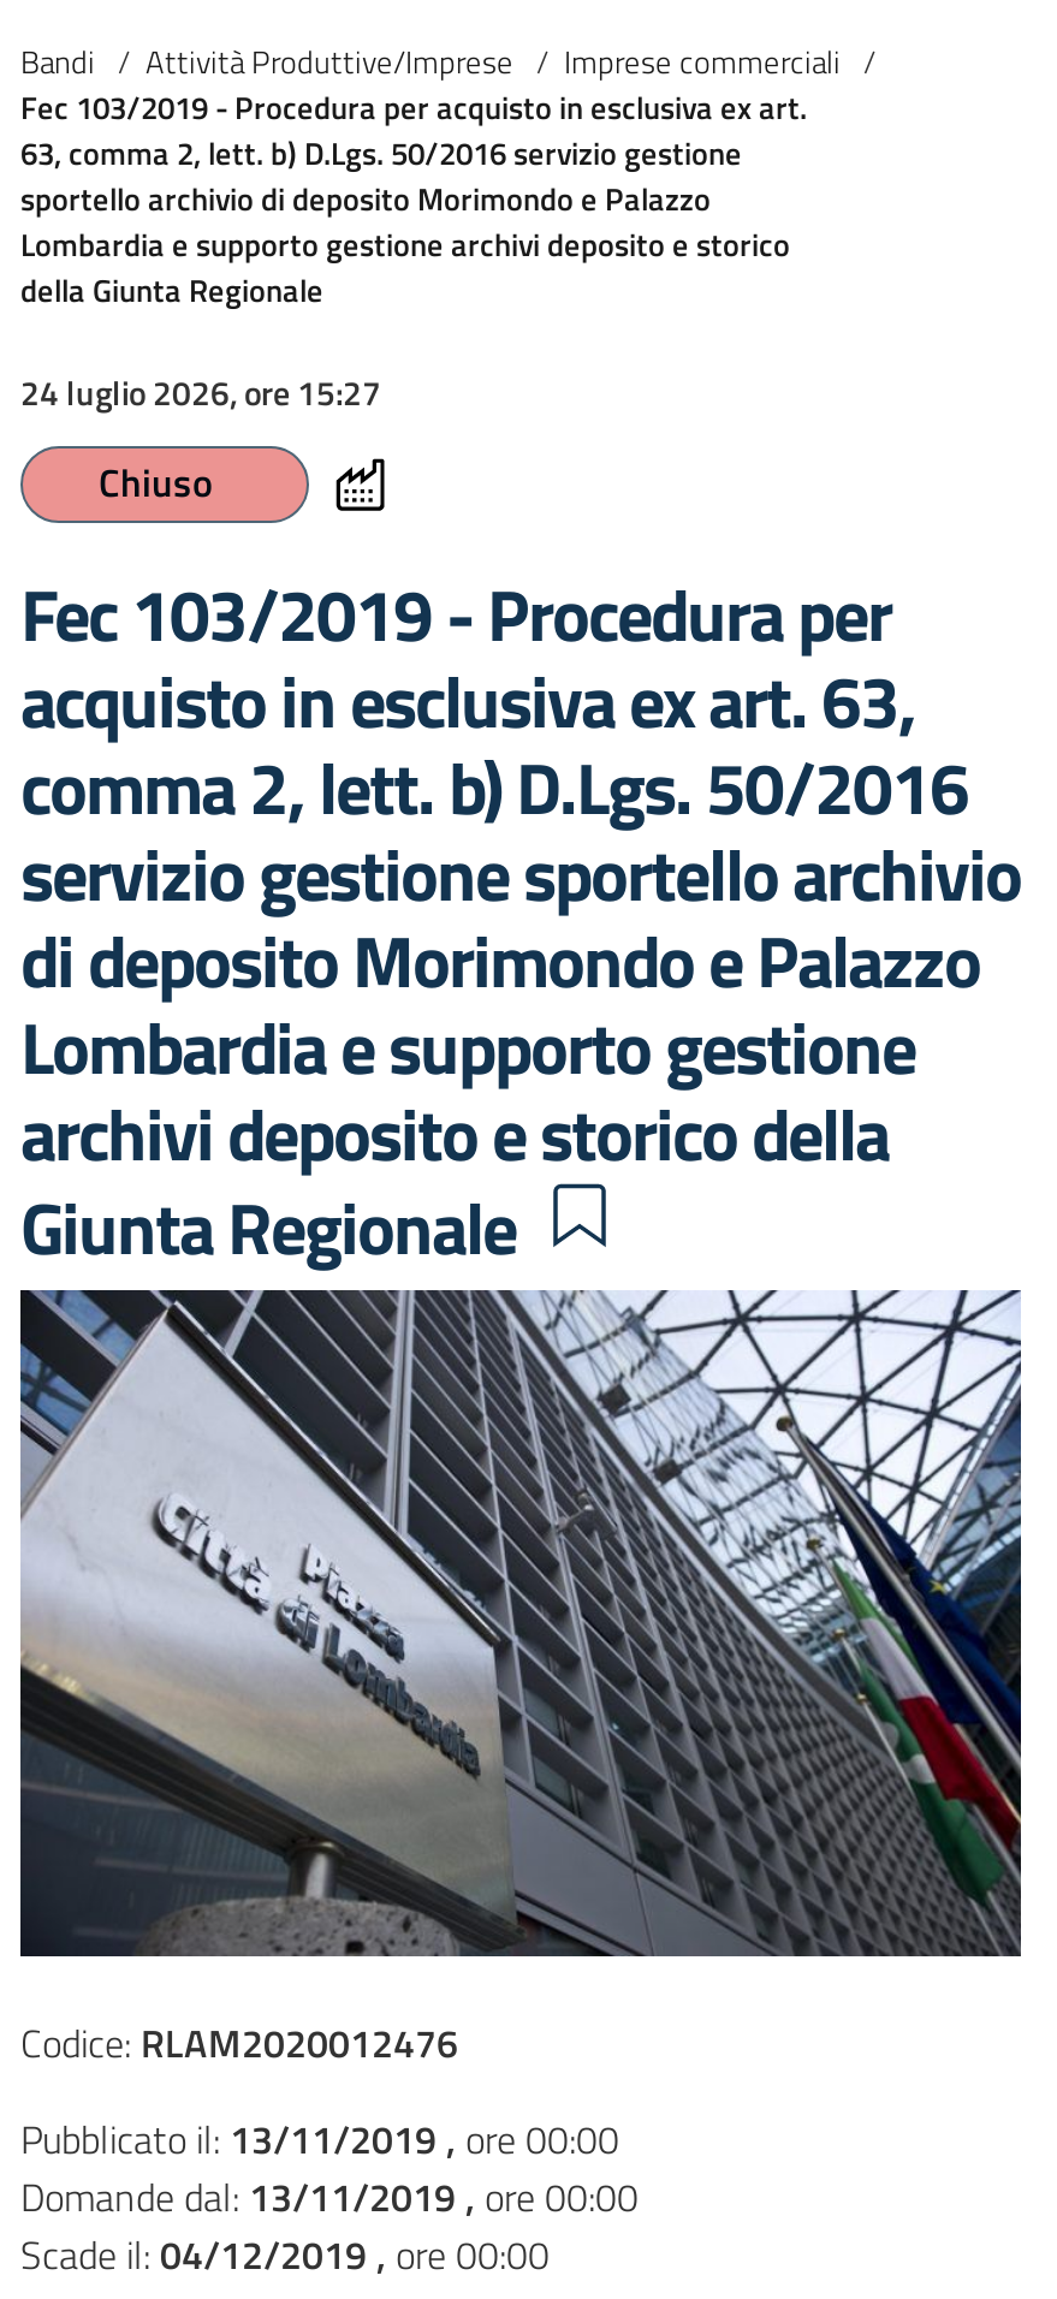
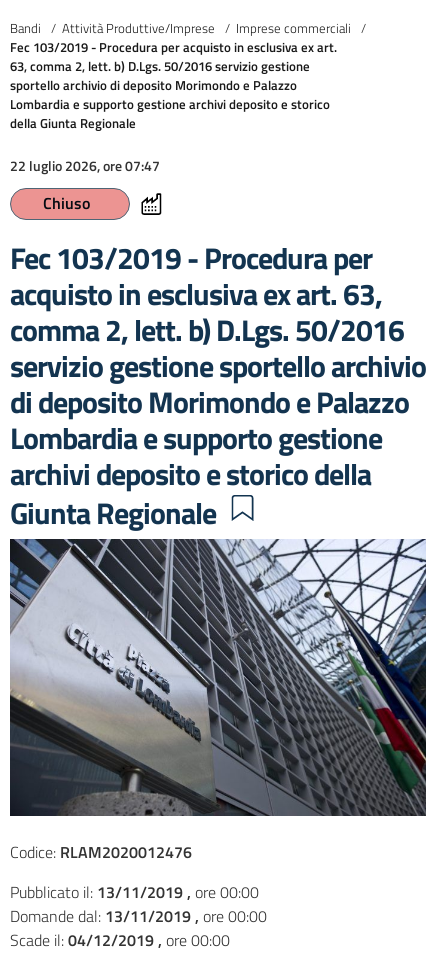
- 24 luglio 2026, ore 15:27
+ 22 luglio 2026, ore 07:47
